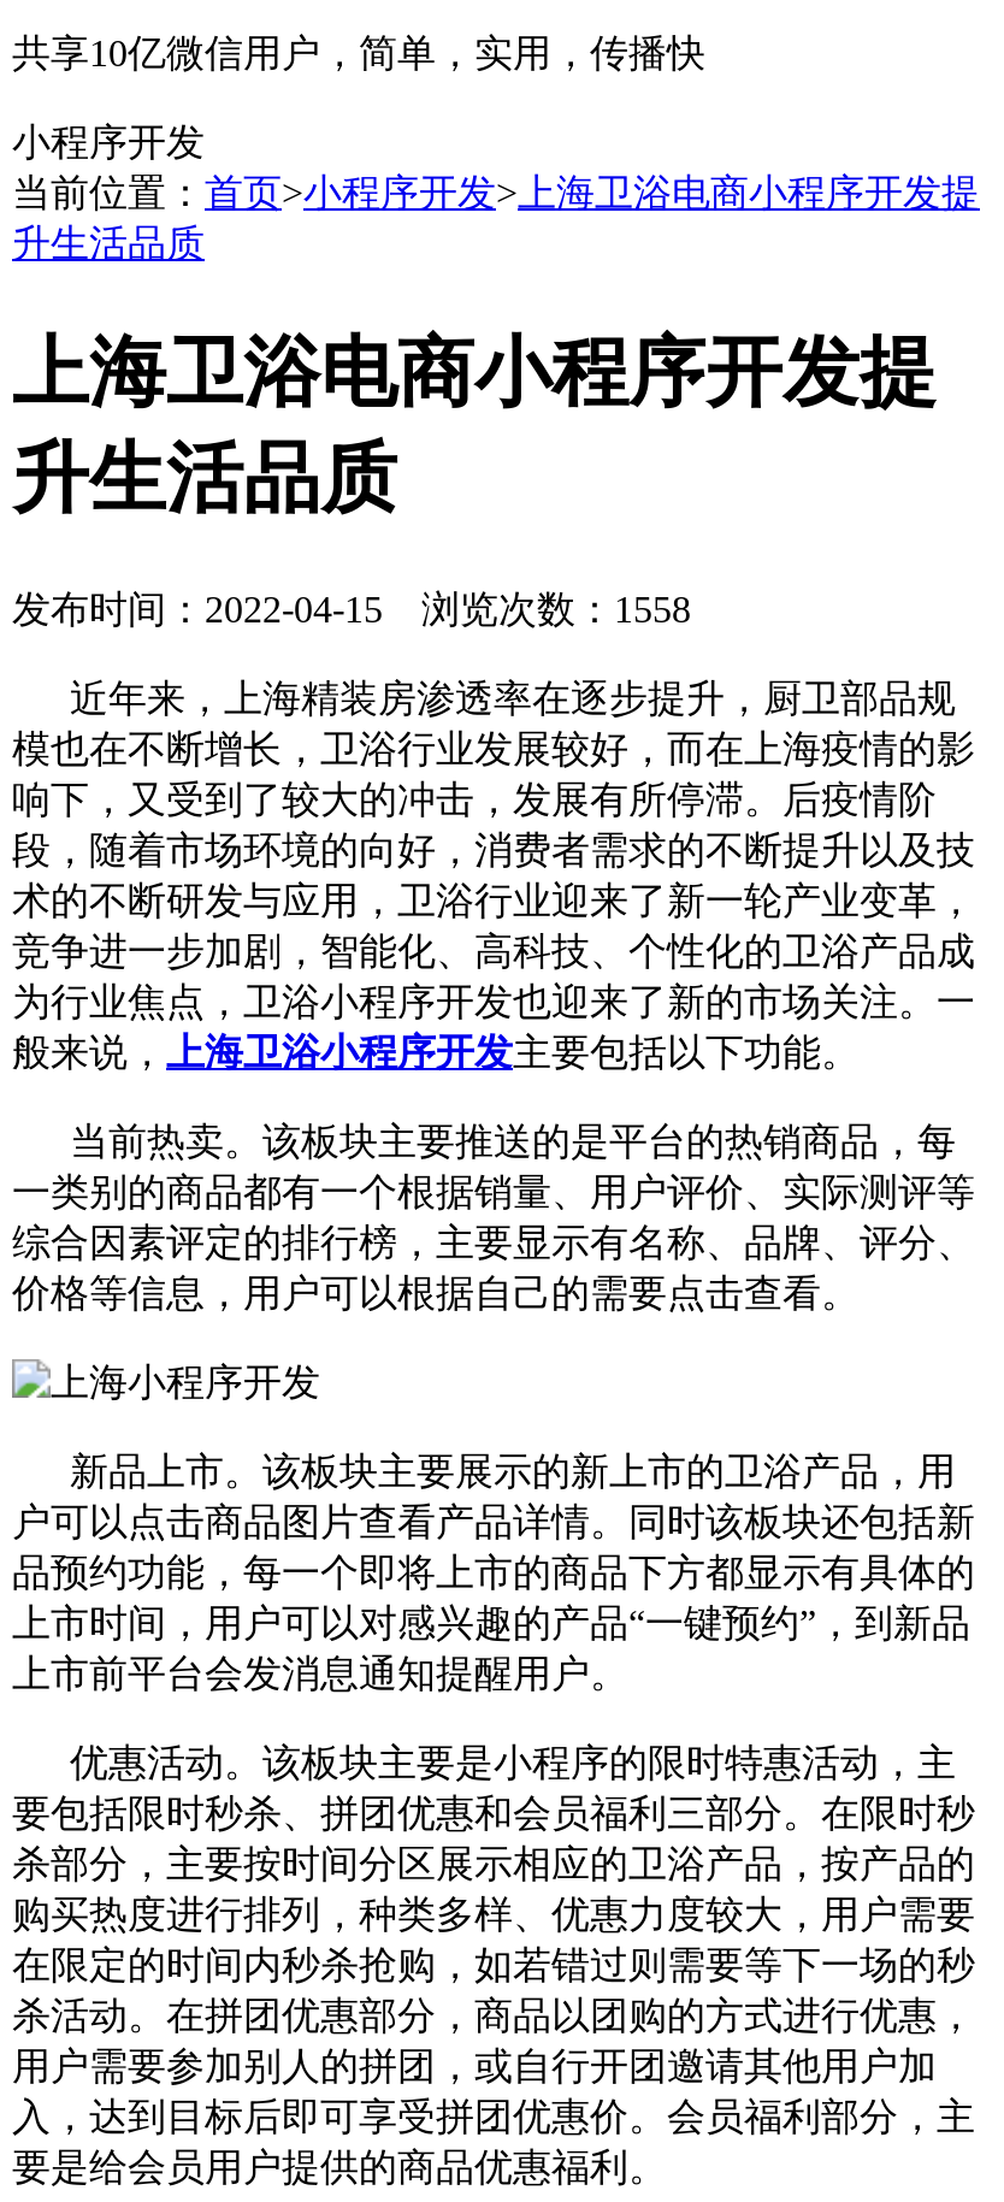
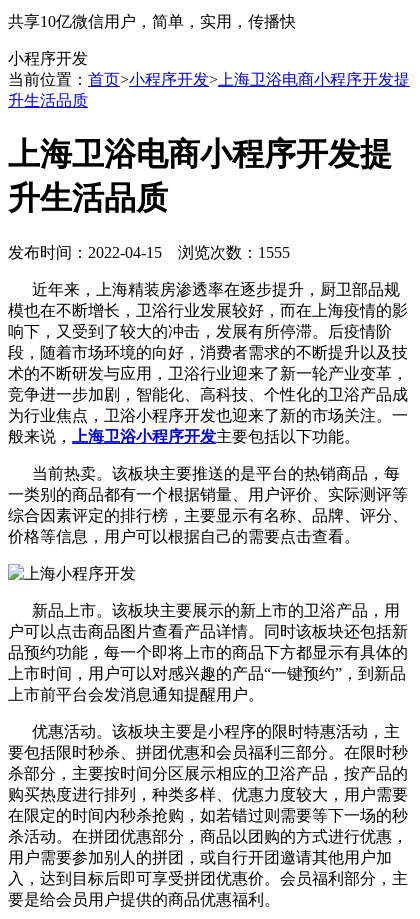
- 发布时间：2022-04-15 浏览次数：1558
+ 发布时间：2022-04-15 浏览次数：1555
